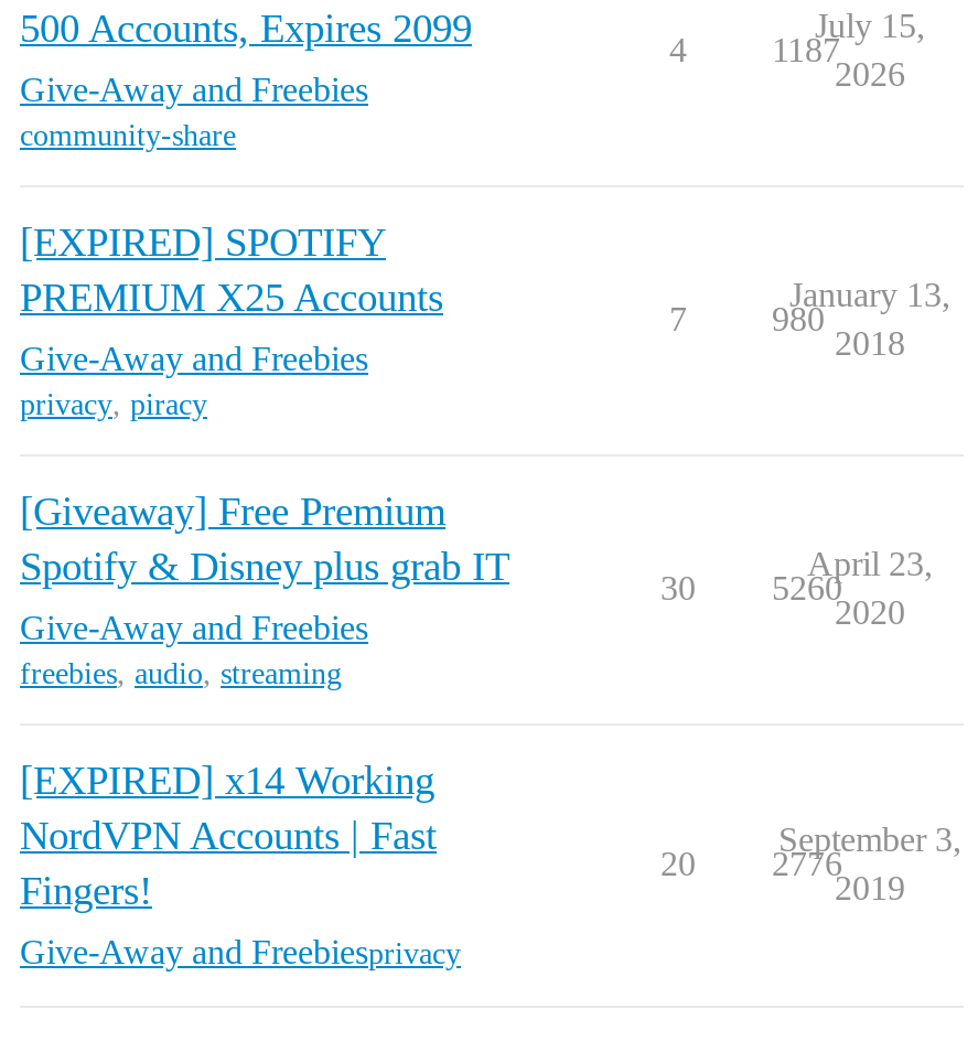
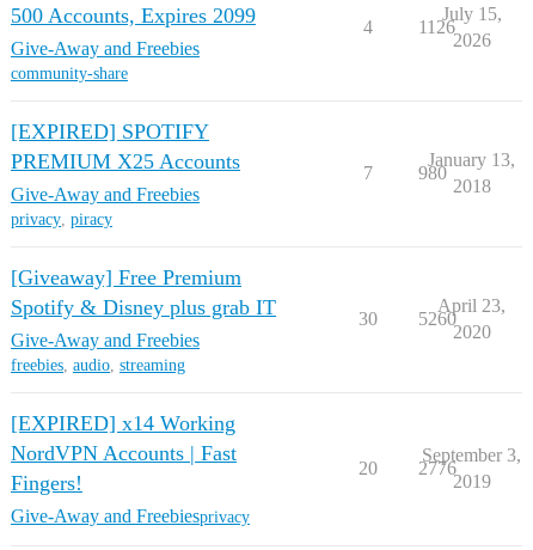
- 1187
+ 1126
